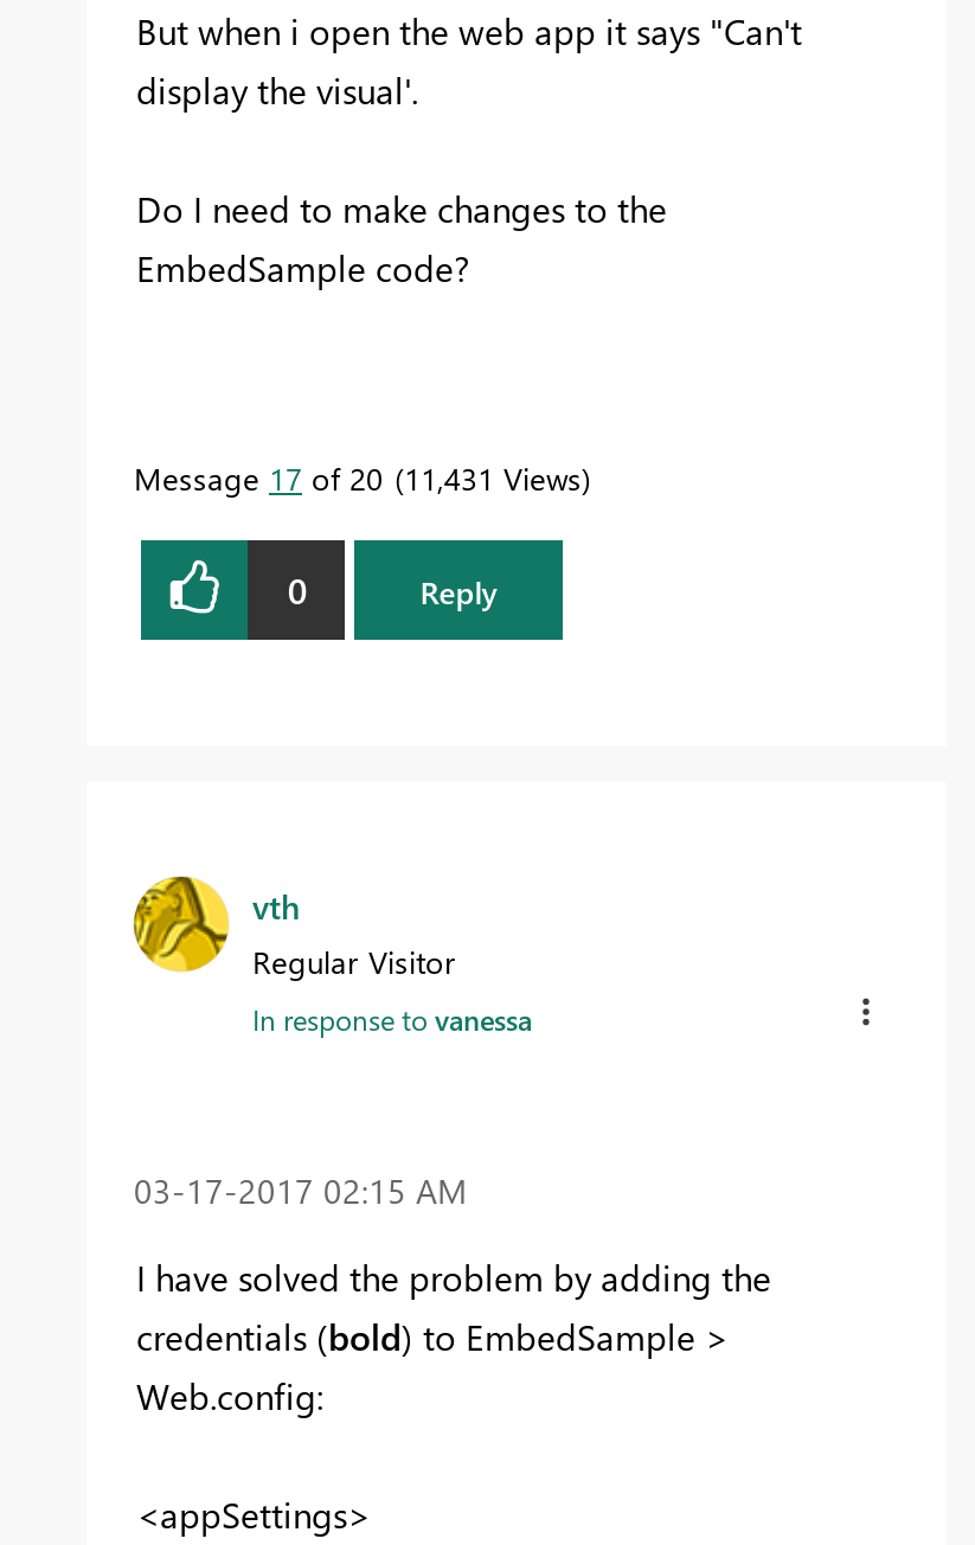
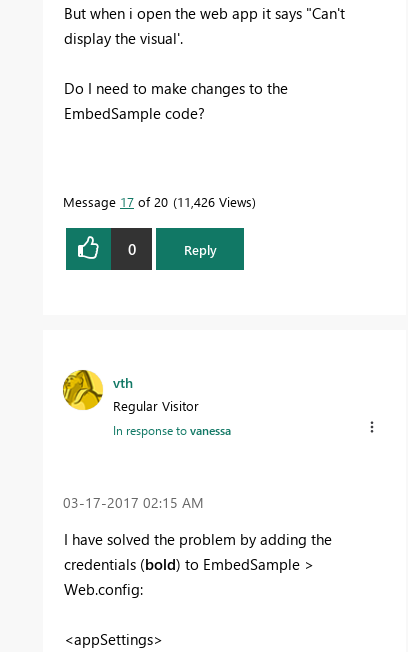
- Message 17 of 20 11,431 Views
+ Message 17 of 20 11,426 Views
